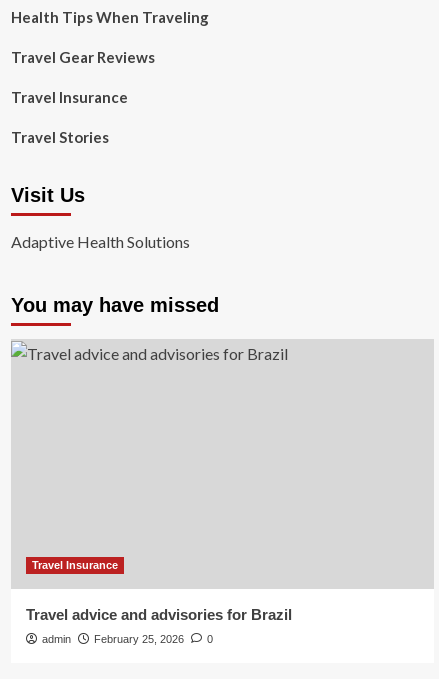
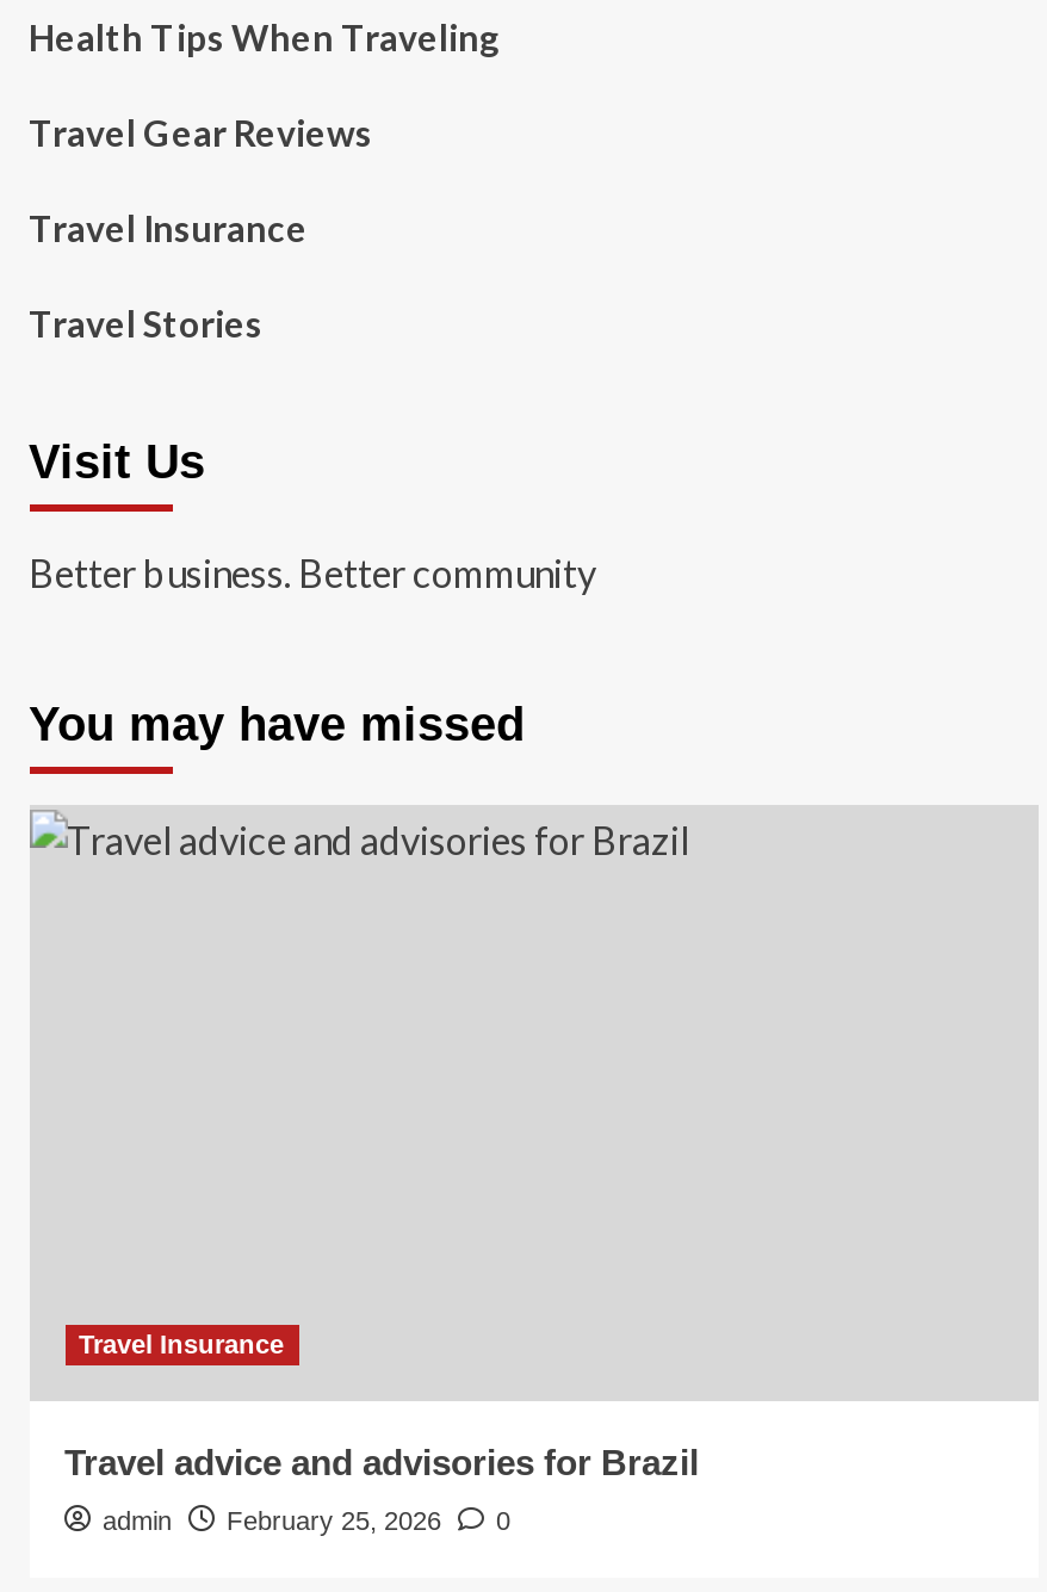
- Adaptive Health Solutions
+ Better business. Better community
